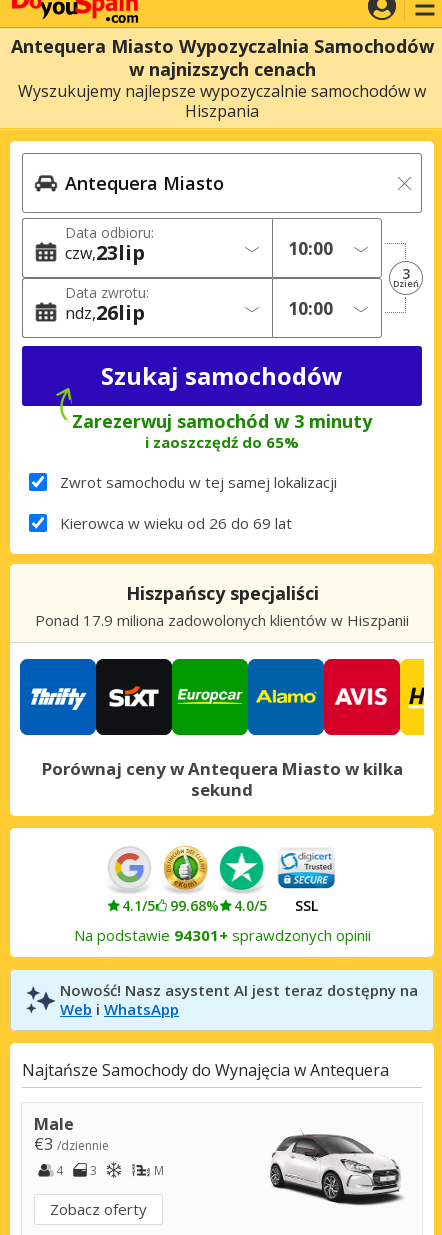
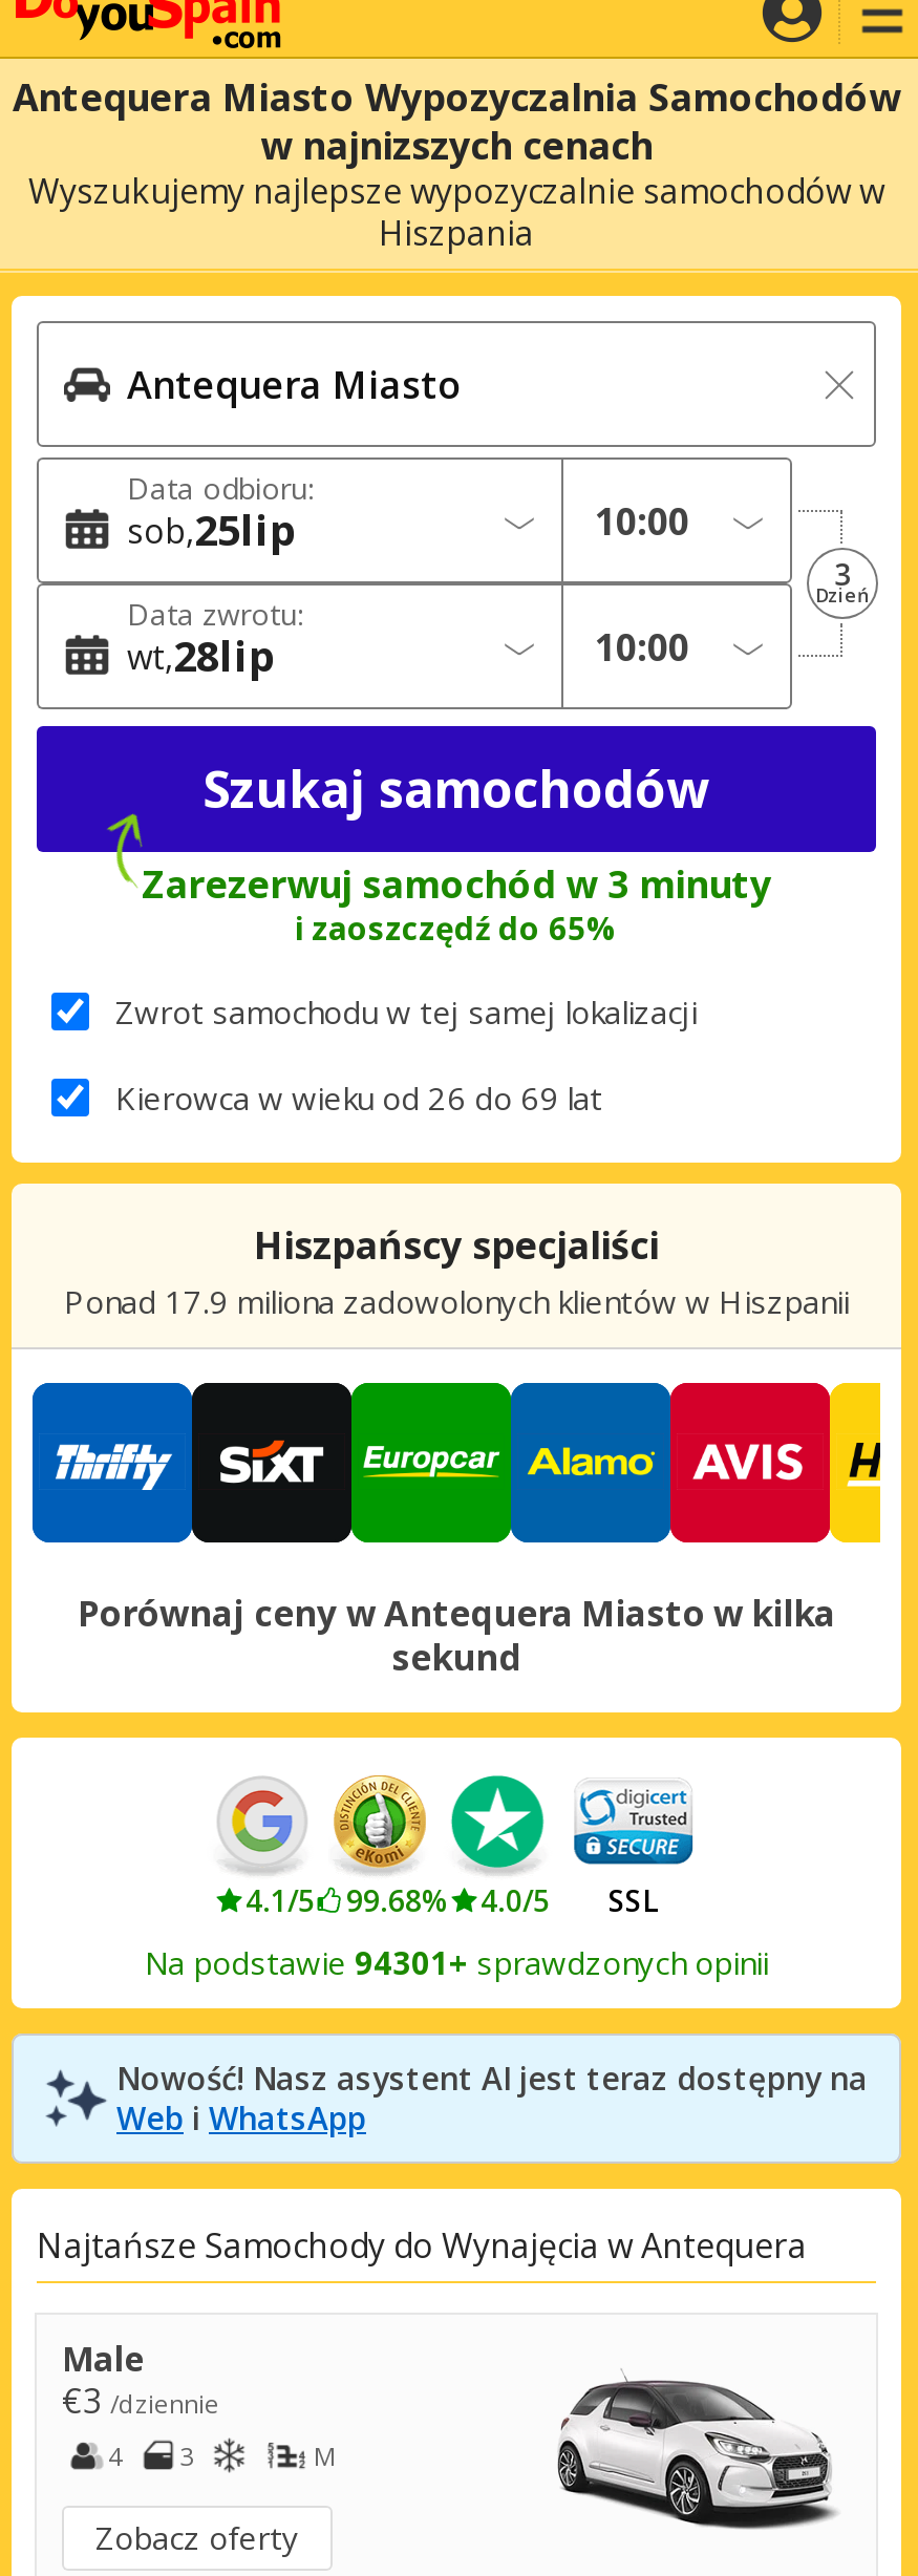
- czw 23lip
+ sob 25lip

- ndz 26lip
+ wt 28lip
